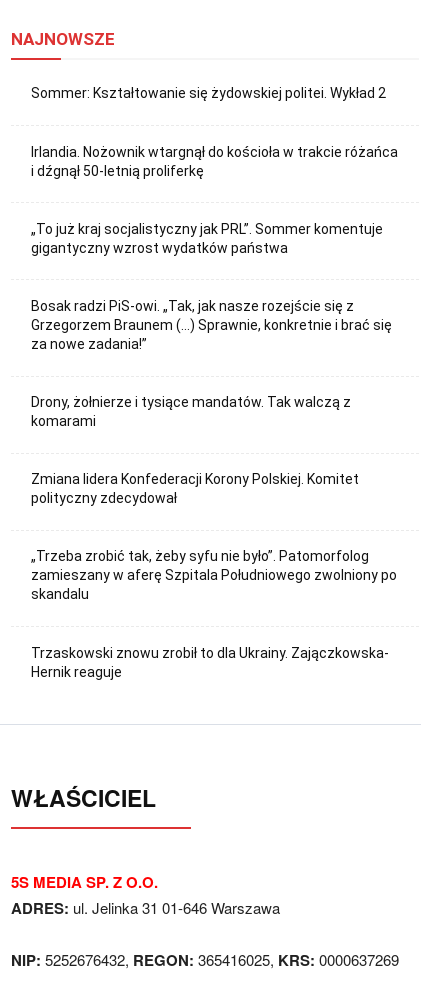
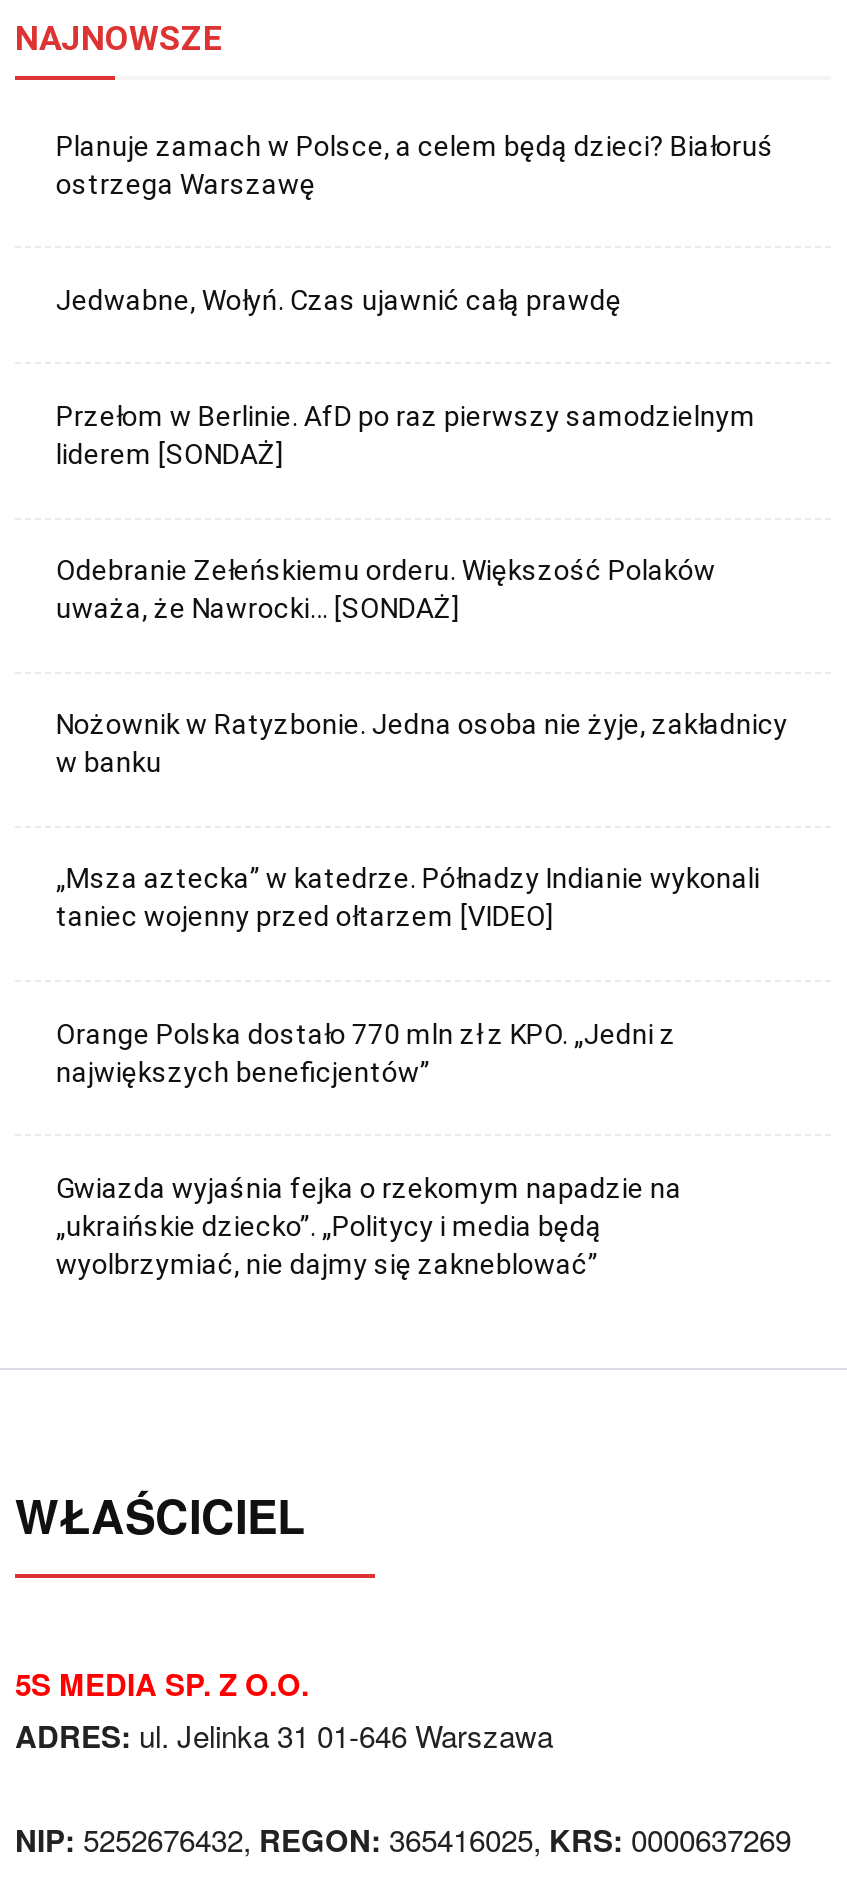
- Sommer: Kształtowanie się żydowskiej politei. Wykład 2
+ Planuje zamach w Polsce, a celem będą dzieci? Białoruś
+ ostrzega Warszawę

- Irlandia. Nożownik wtargnął do kościoła w trakcie różańca
- i dźgnął 50-letnią proliferkę
+ Jedwabne, Wołyń. Czas ujawnić całą prawdę

- „To już kraj socjalistyczny jak PRL”. Sommer komentuje
- gigantyczny wzrost wydatków państwa
+ Przełom w Berlinie. AfD po raz pierwszy samodzielnym
+ liderem [SONDAŻ]

- Bosak radzi PiS-owi. „Tak, jak nasze rozejście się z
- Grzegorzem Braunem (…) Sprawnie, konkretnie i brać się
- za nowe zadania!”
+ Odebranie Zełeńskiemu orderu. Większość Polaków
+ uważa, że Nawrocki… [SONDAŻ]

- Drony, żołnierze i tysiące mandatów. Tak walczą z
- komarami
+ Nożownik w Ratyzbonie. Jedna osoba nie żyje, zakładnicy
+ w banku

- Zmiana lidera Konfederacji Korony Polskiej. Komitet
- polityczny zdecydował
+ „Msza aztecka” w katedrze. Półnadzy Indianie wykonali
+ taniec wojenny przed ołtarzem [VIDEO]

- „Trzeba zrobić tak, żeby syfu nie było”. Patomorfolog
- zamieszany w aferę Szpitala Południowego zwolniony po
- skandalu
+ Orange Polska dostało 770 mln zł z KPO. „Jedni z
+ największych beneficjentów”

- Trzaskowski znowu zrobił to dla Ukrainy. Zajączkowska-
- Hernik reaguje
+ Gwiazda wyjaśnia fejka o rzekomym napadzie na
+ „ukraińskie dziecko”. „Politycy i media będą
+ wyolbrzymiać, nie dajmy się zakneblować”
